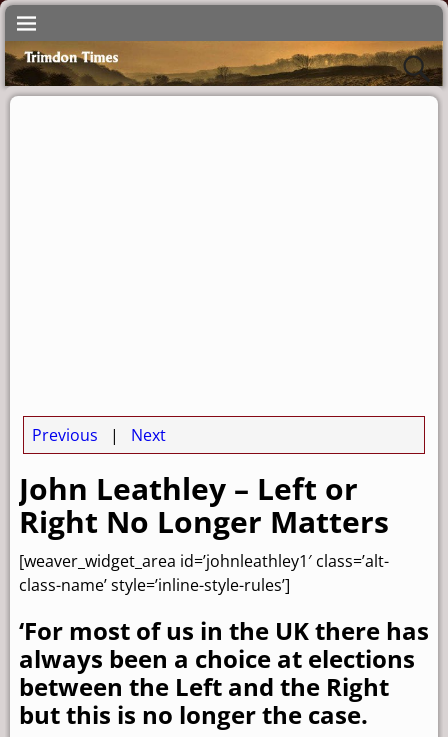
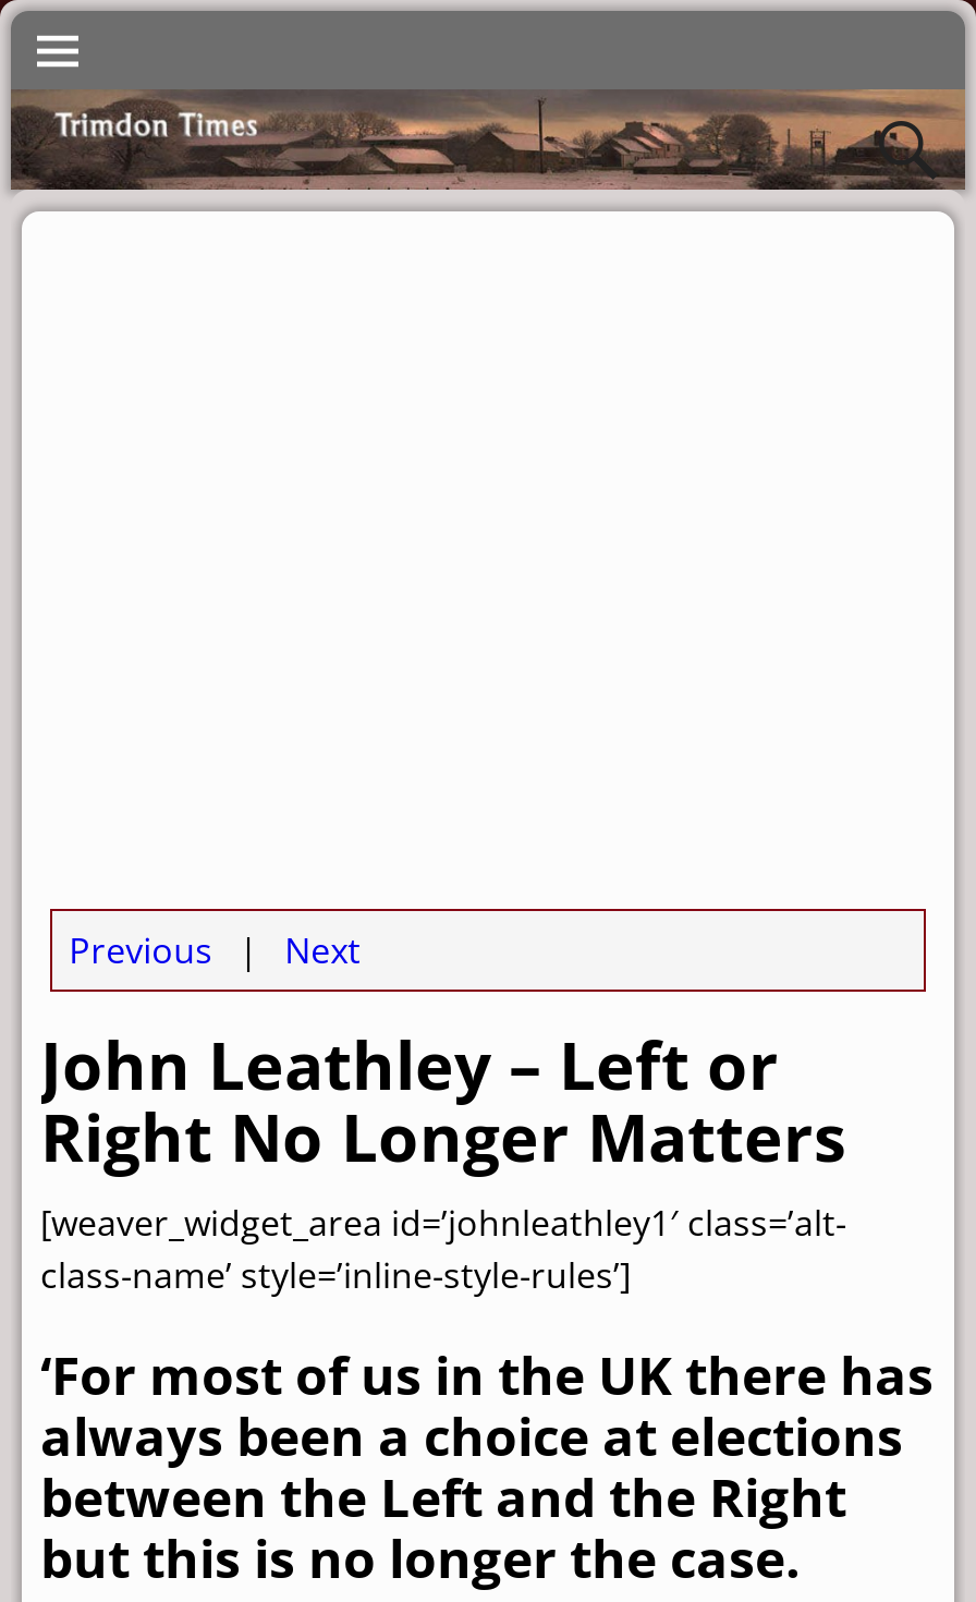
- [image]
+ [image]
